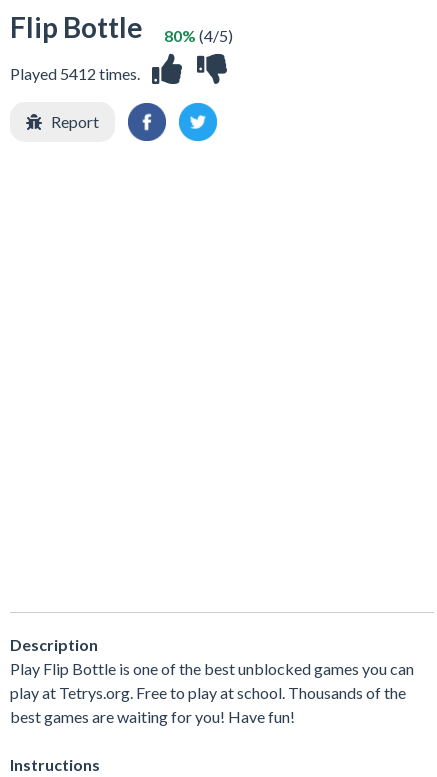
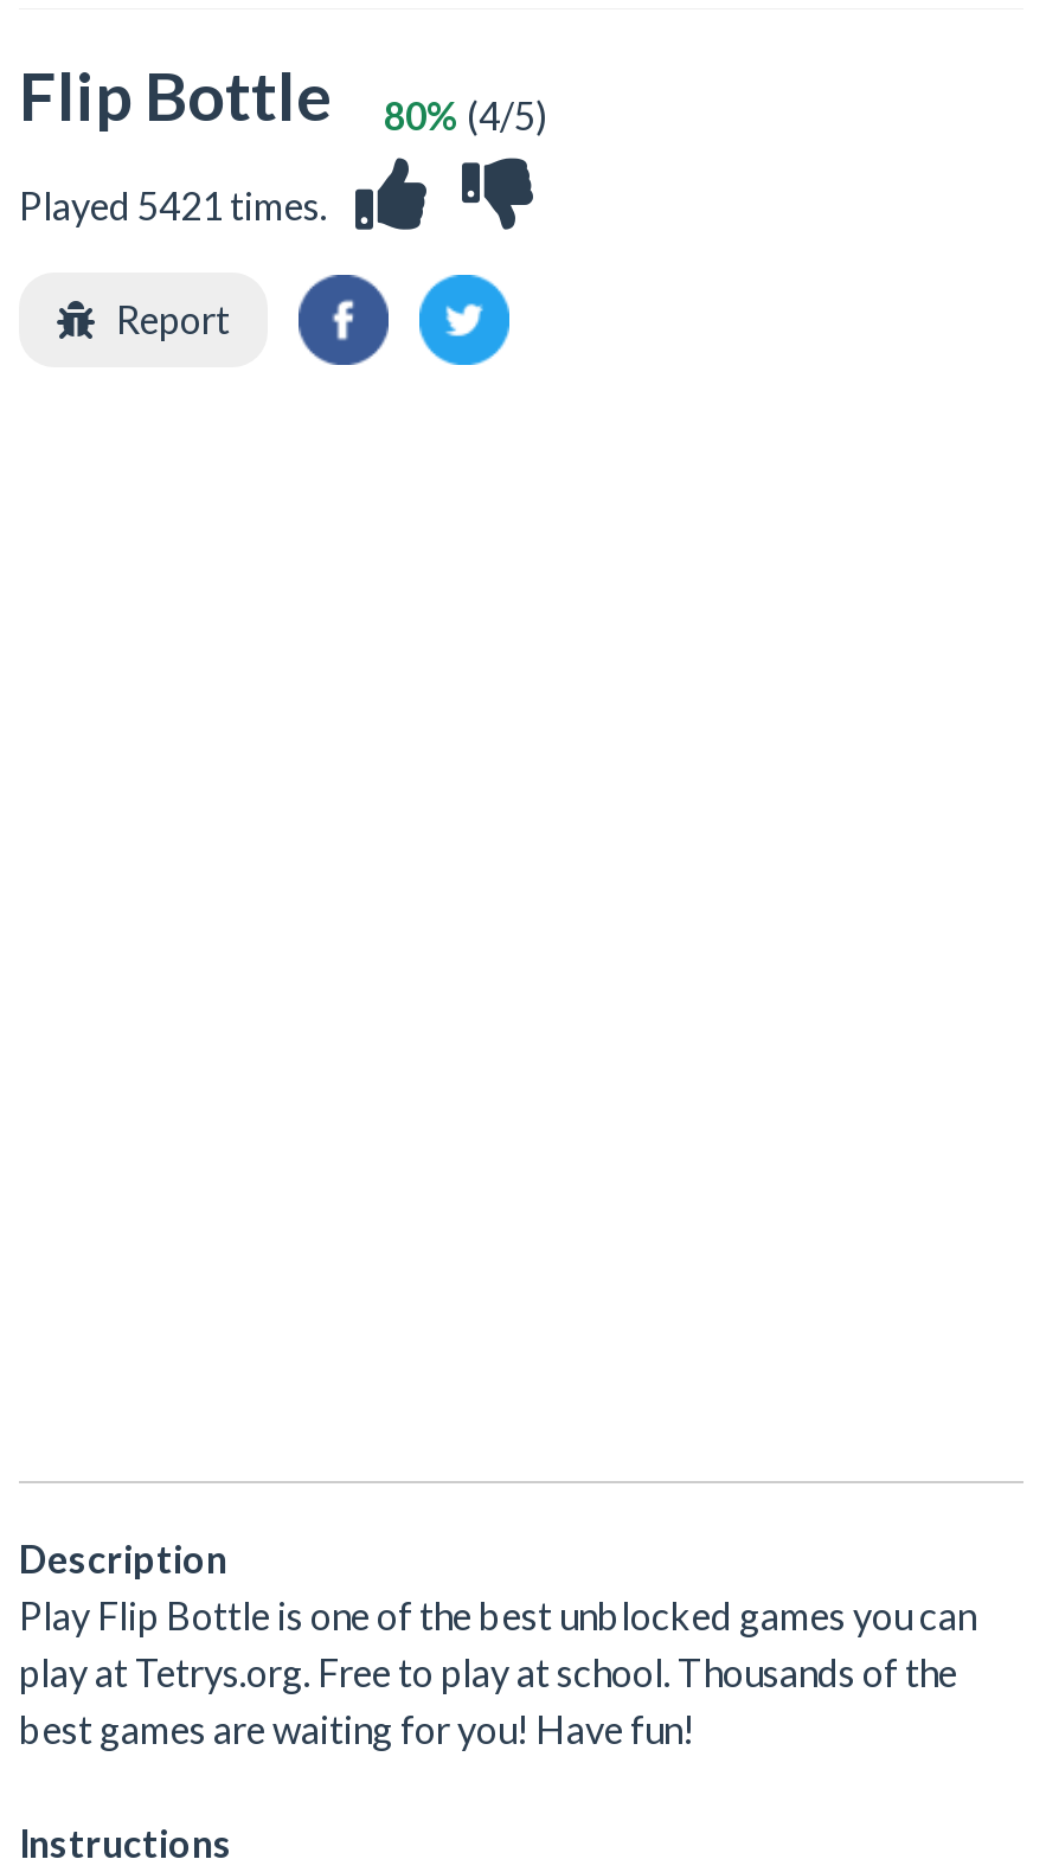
- Played 5412 times.
+ Played 5421 times.
